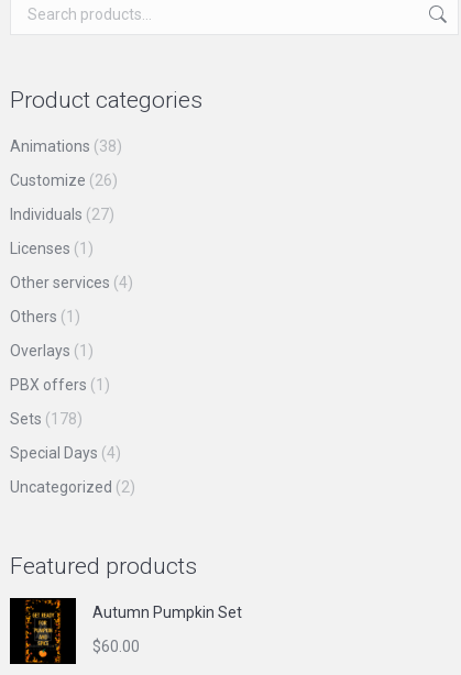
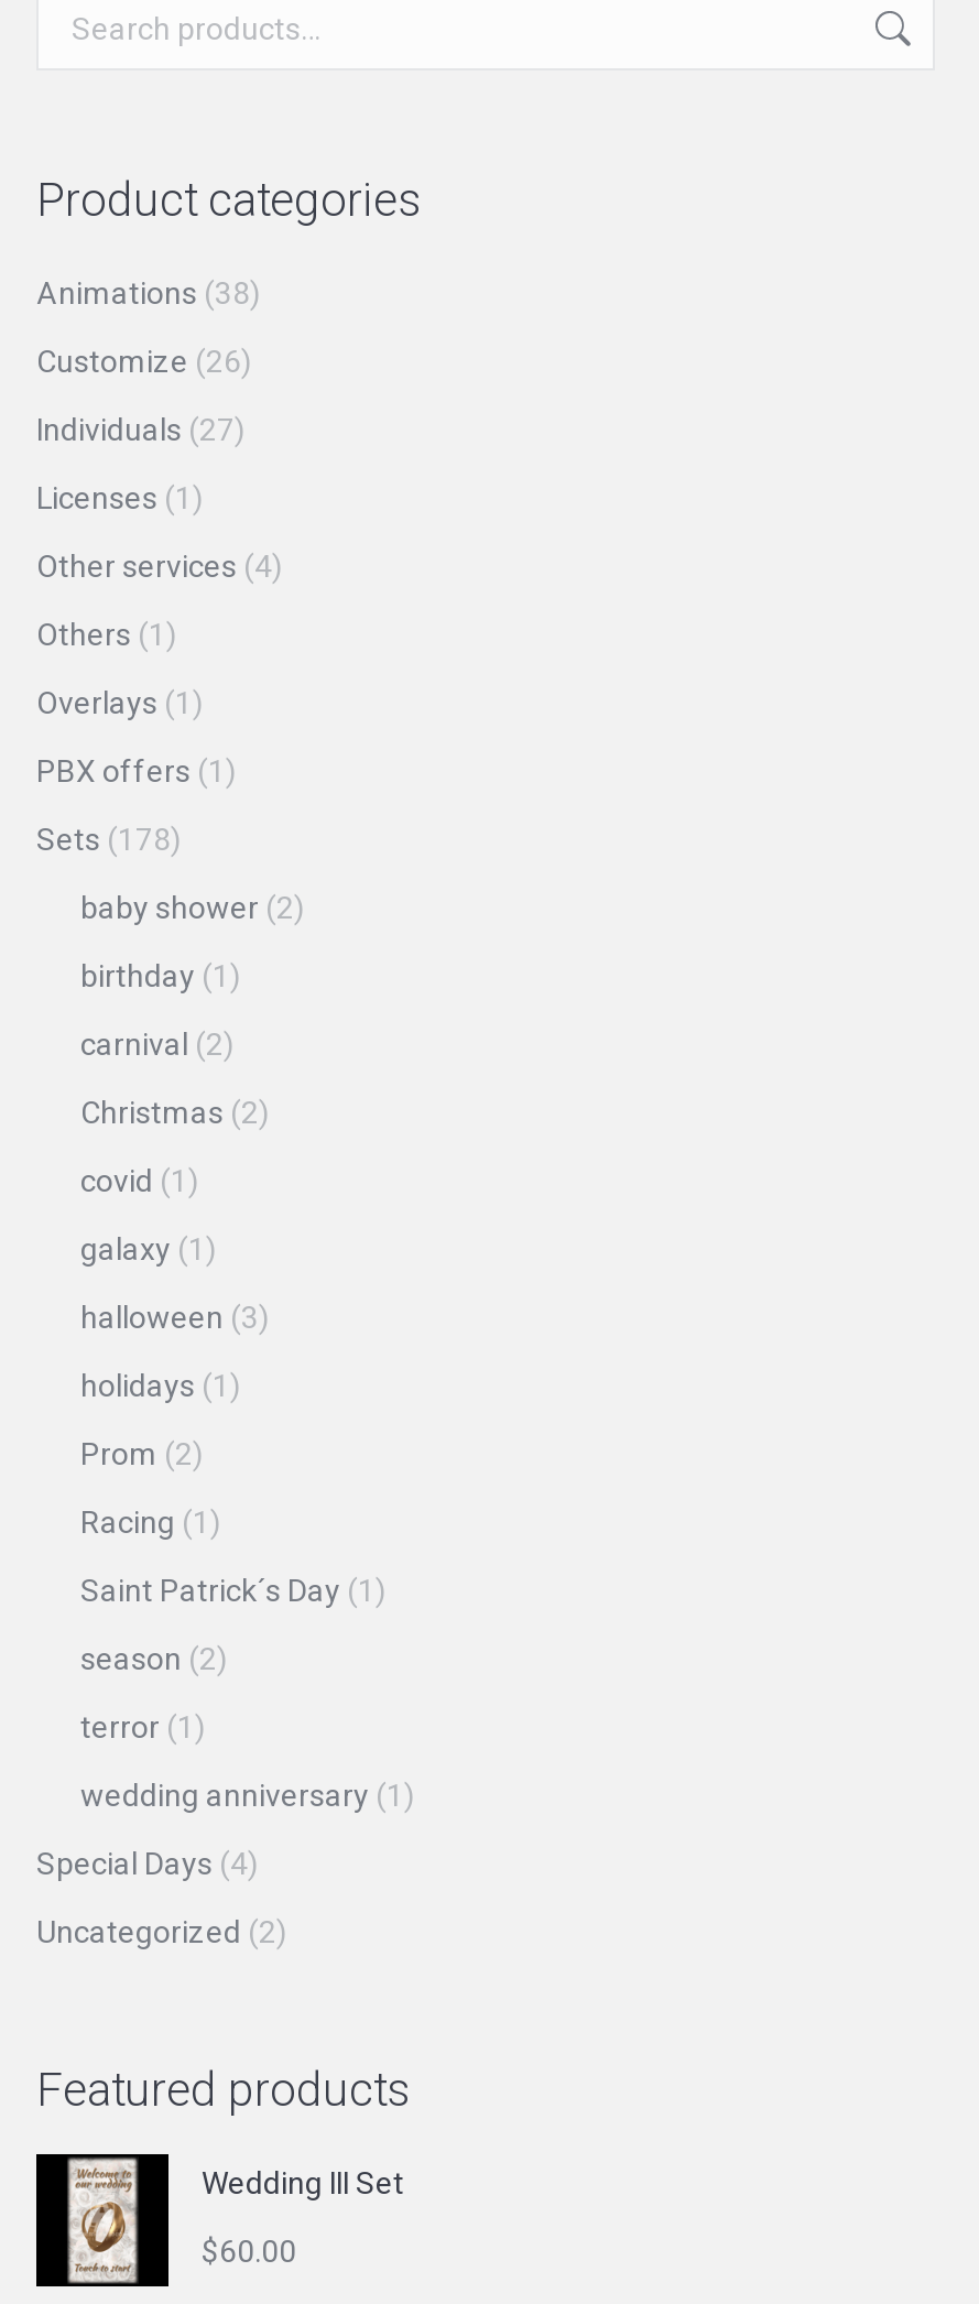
+ baby shower (2)
+ birthday (1)
+ carnival (2)
+ Christmas (2)
+ covid (1)
+ galaxy (1)
+ halloween (3)
+ holidays (1)
+ Prom (2)
+ Racing (1)
+ Saint Patrick´s Day (1)
+ season (2)
+ terror (1)
+ wedding anniversary (1)

- [image]
- Autumn Pumpkin Set
+ [image]
+ Wedding III Set
